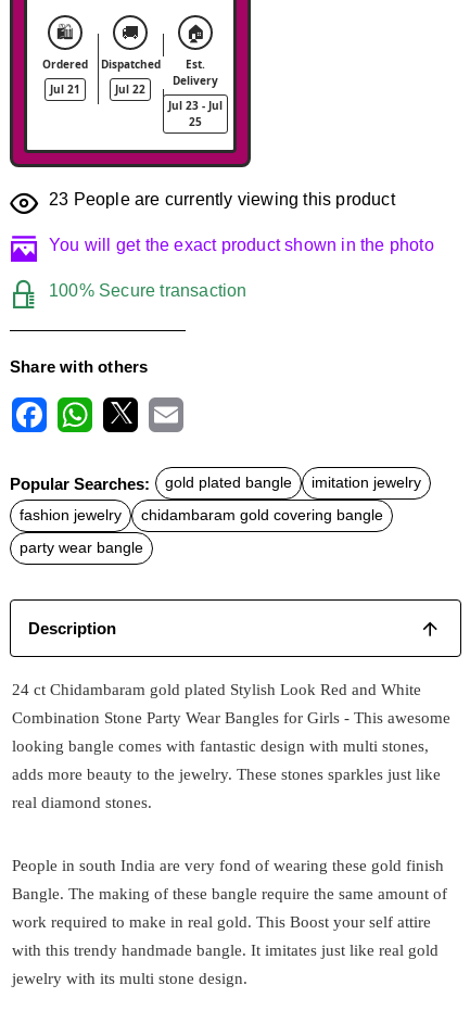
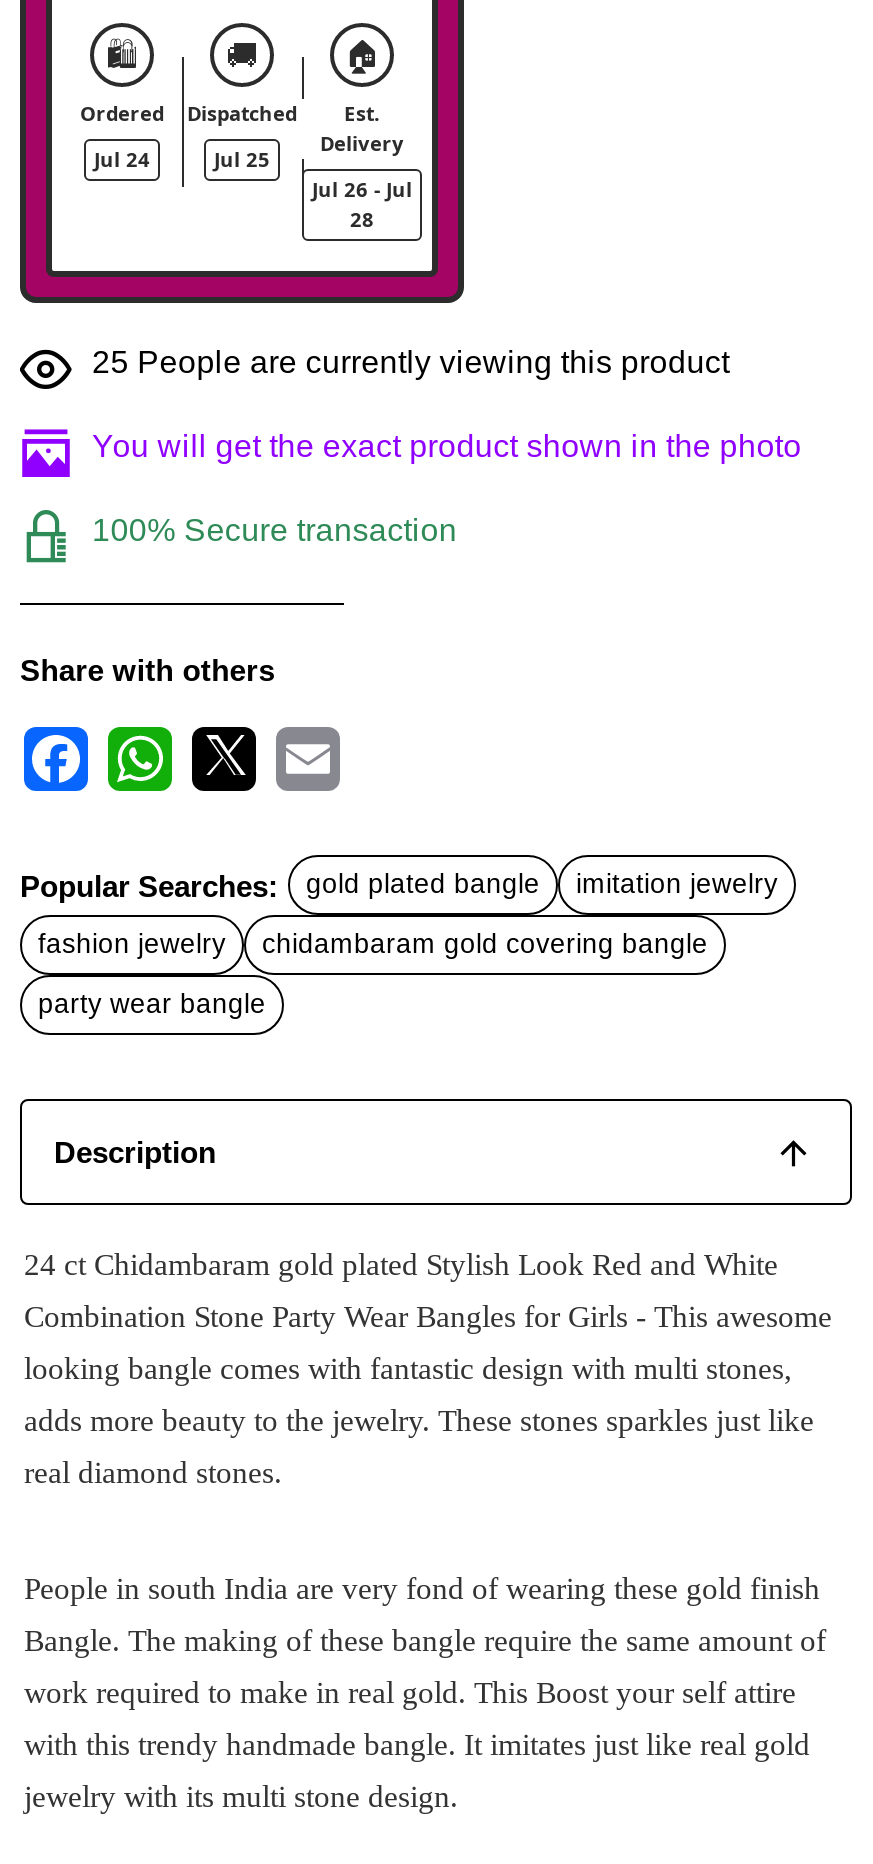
- Jul 21
+ Jul 24

- Jul 22
+ Jul 25

- Jul 23 - Jul
+ Jul 26 - Jul

- 25
+ 28

- 23 People are currently viewing this product
+ 25 People are currently viewing this product
